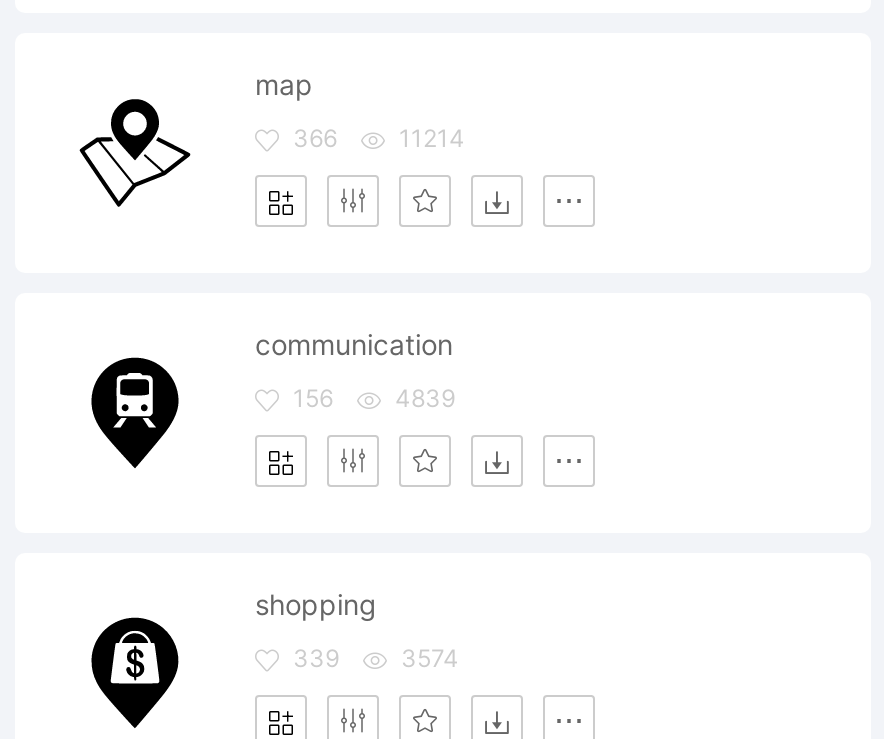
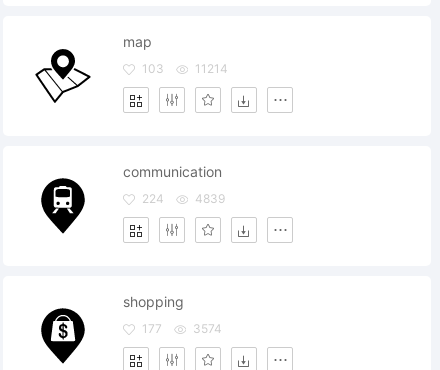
- 366
+ 103

- 156
+ 224

- 339
+ 177
